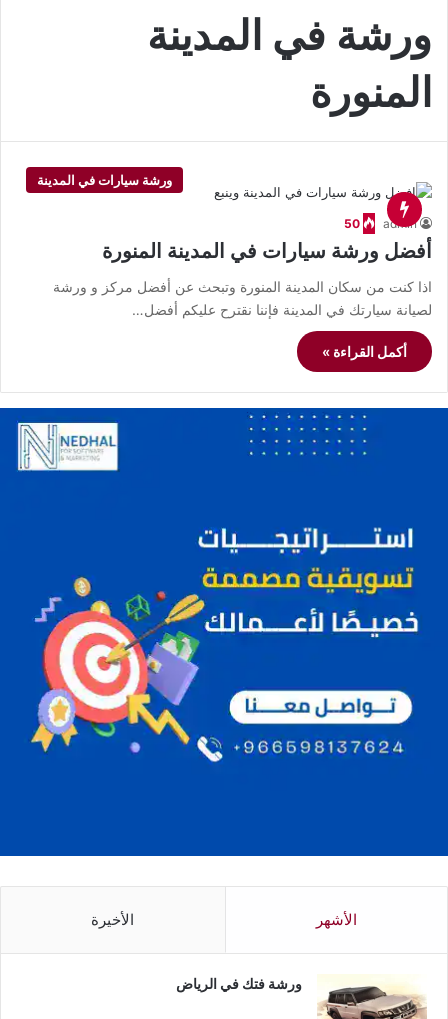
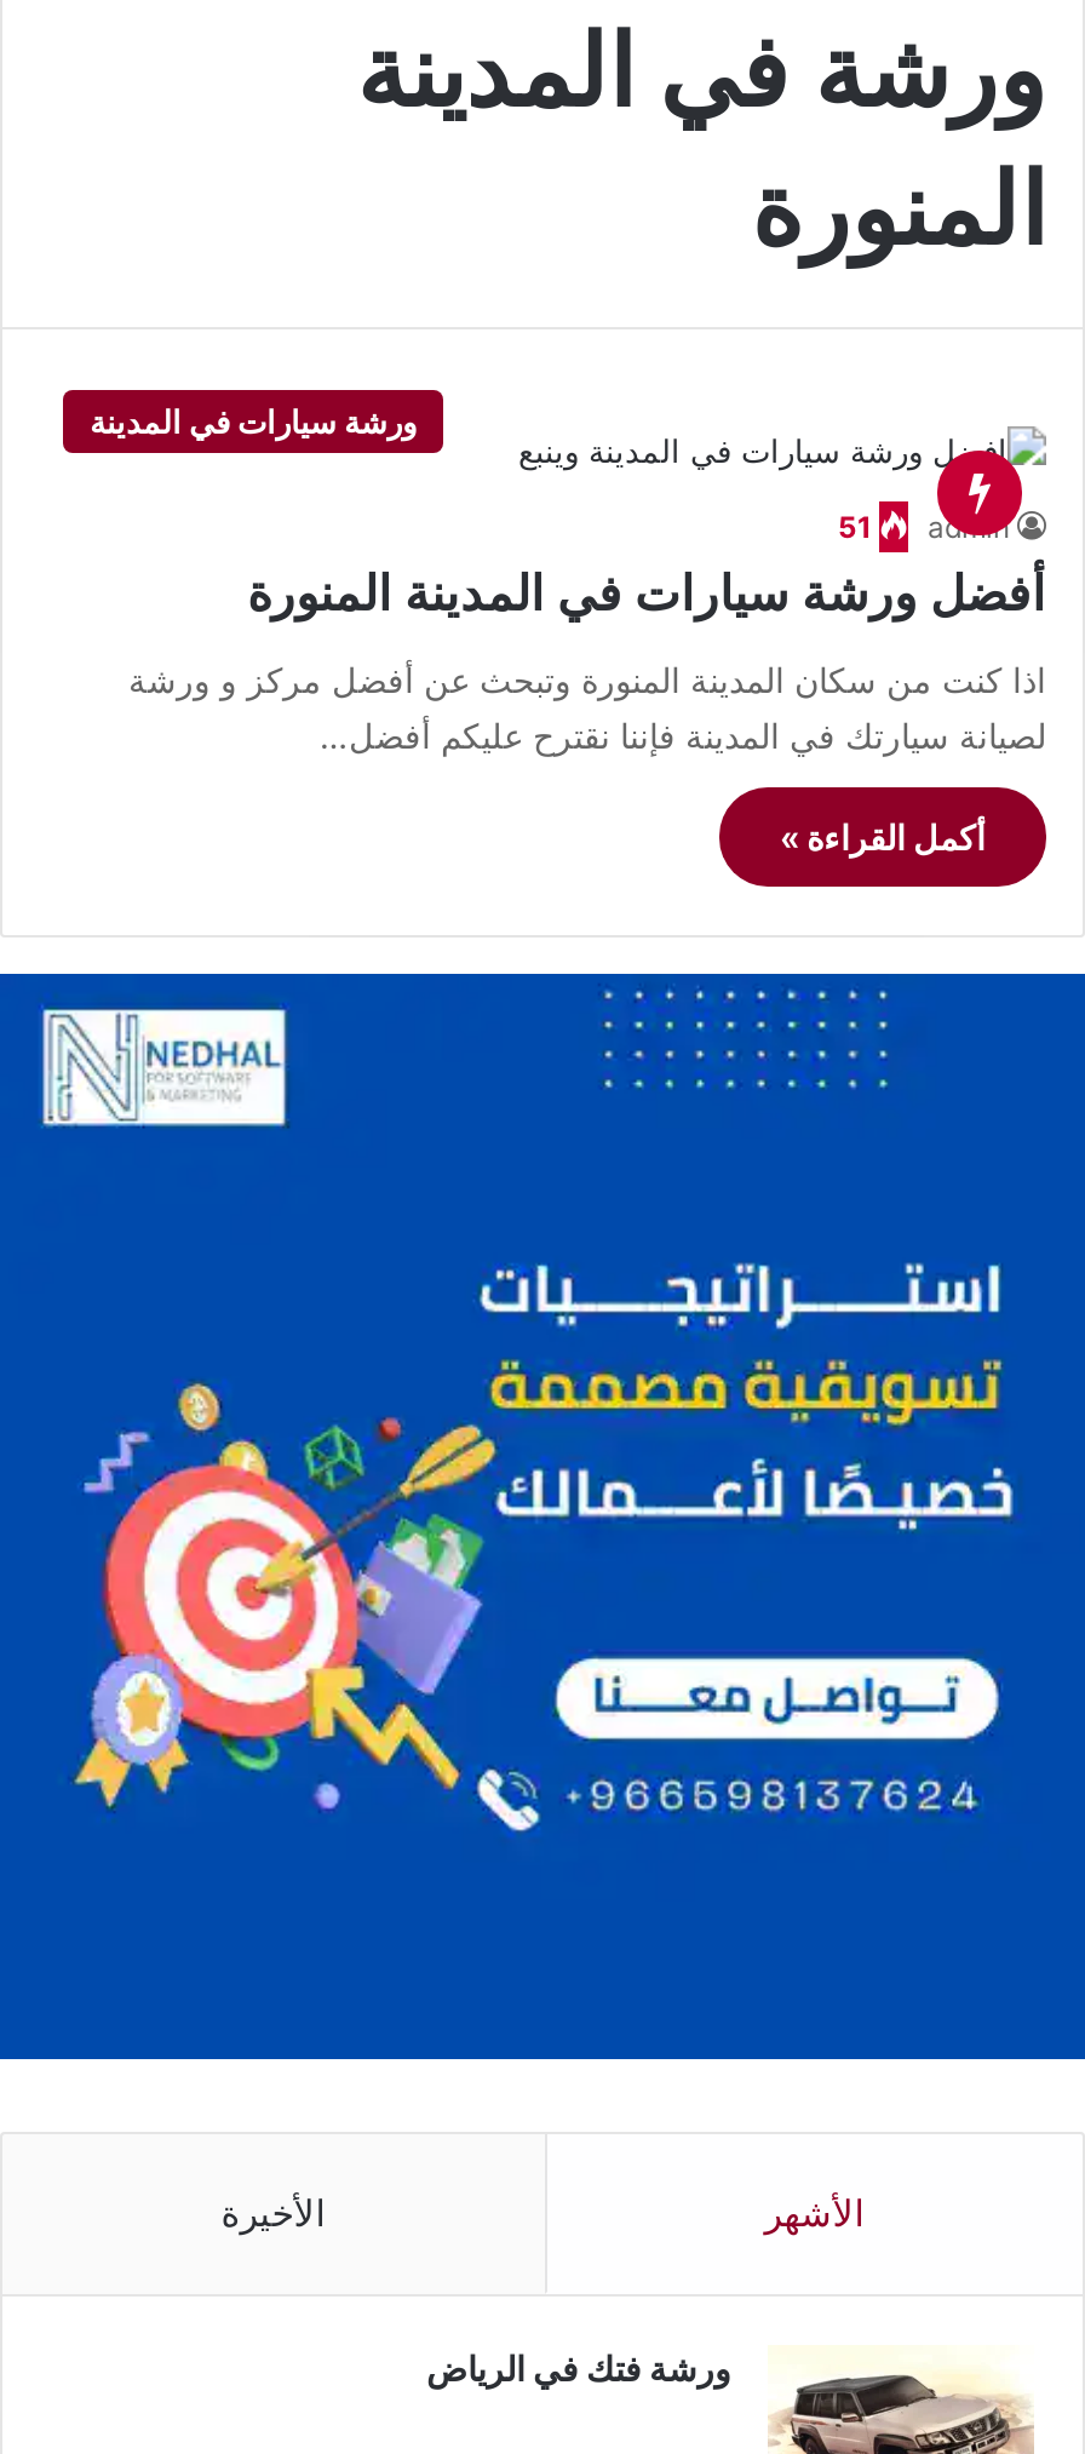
- 50
+ 51
